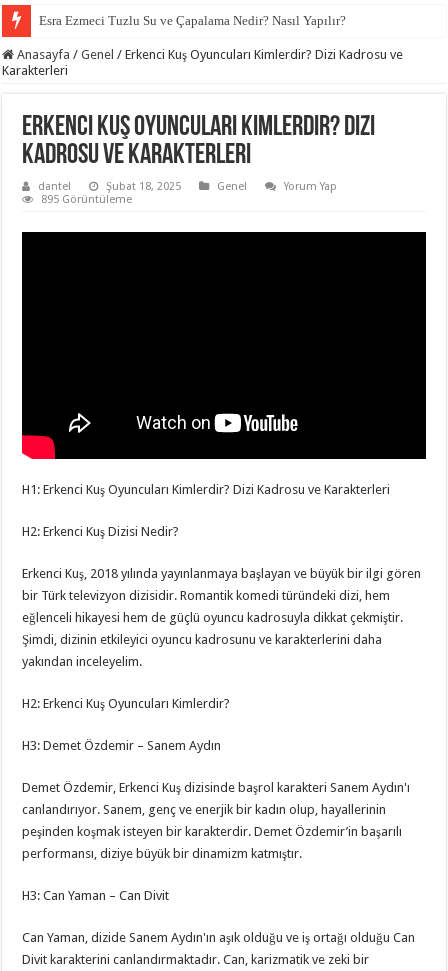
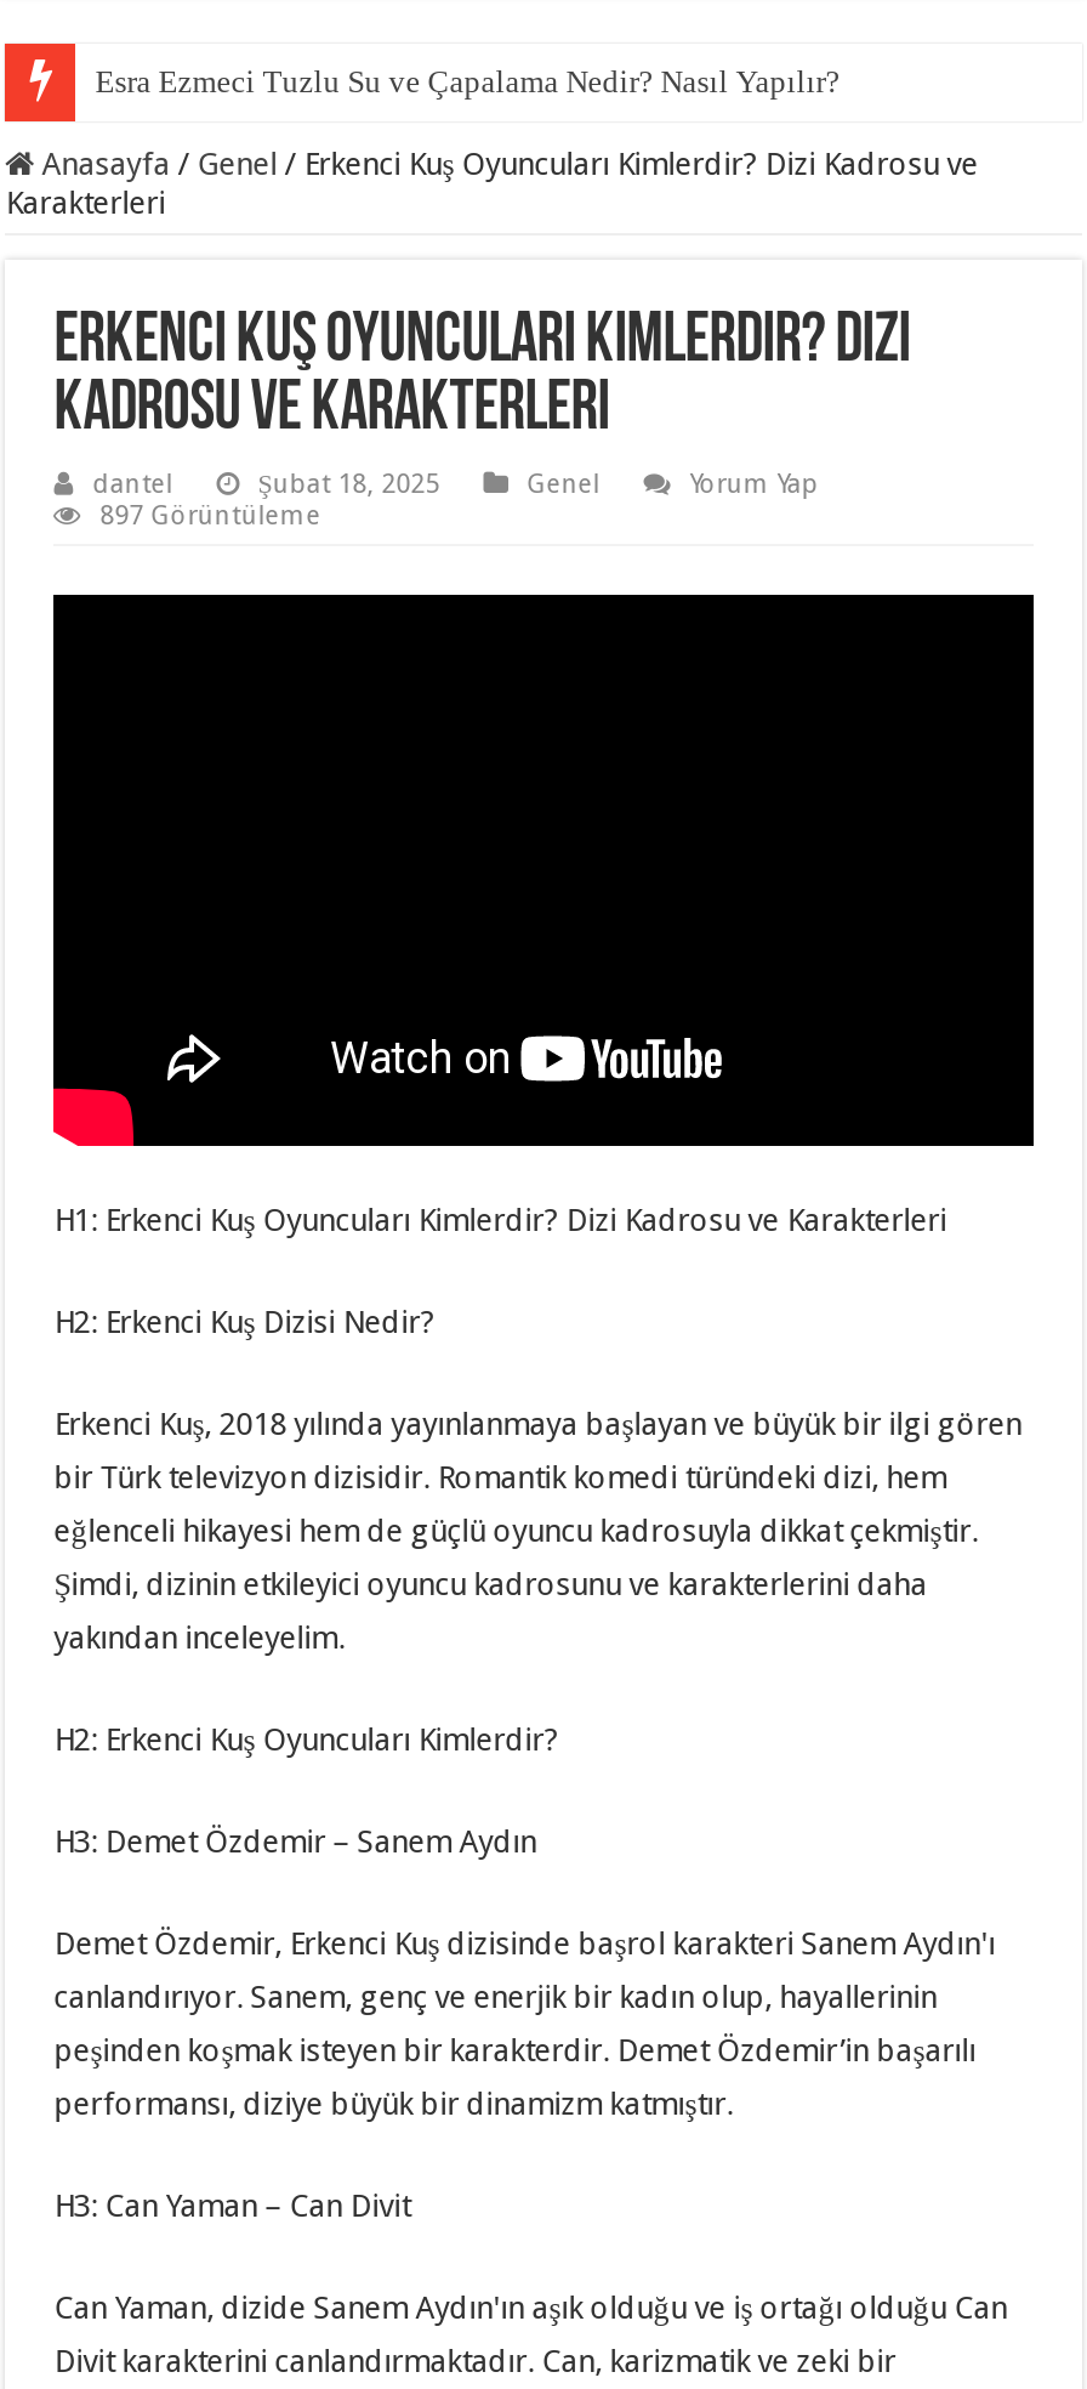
- 895 Görüntüleme
+ 897 Görüntüleme
